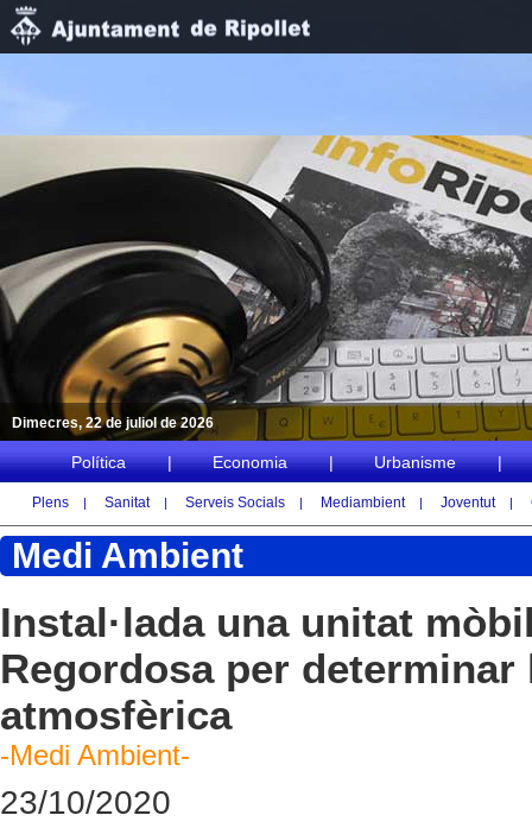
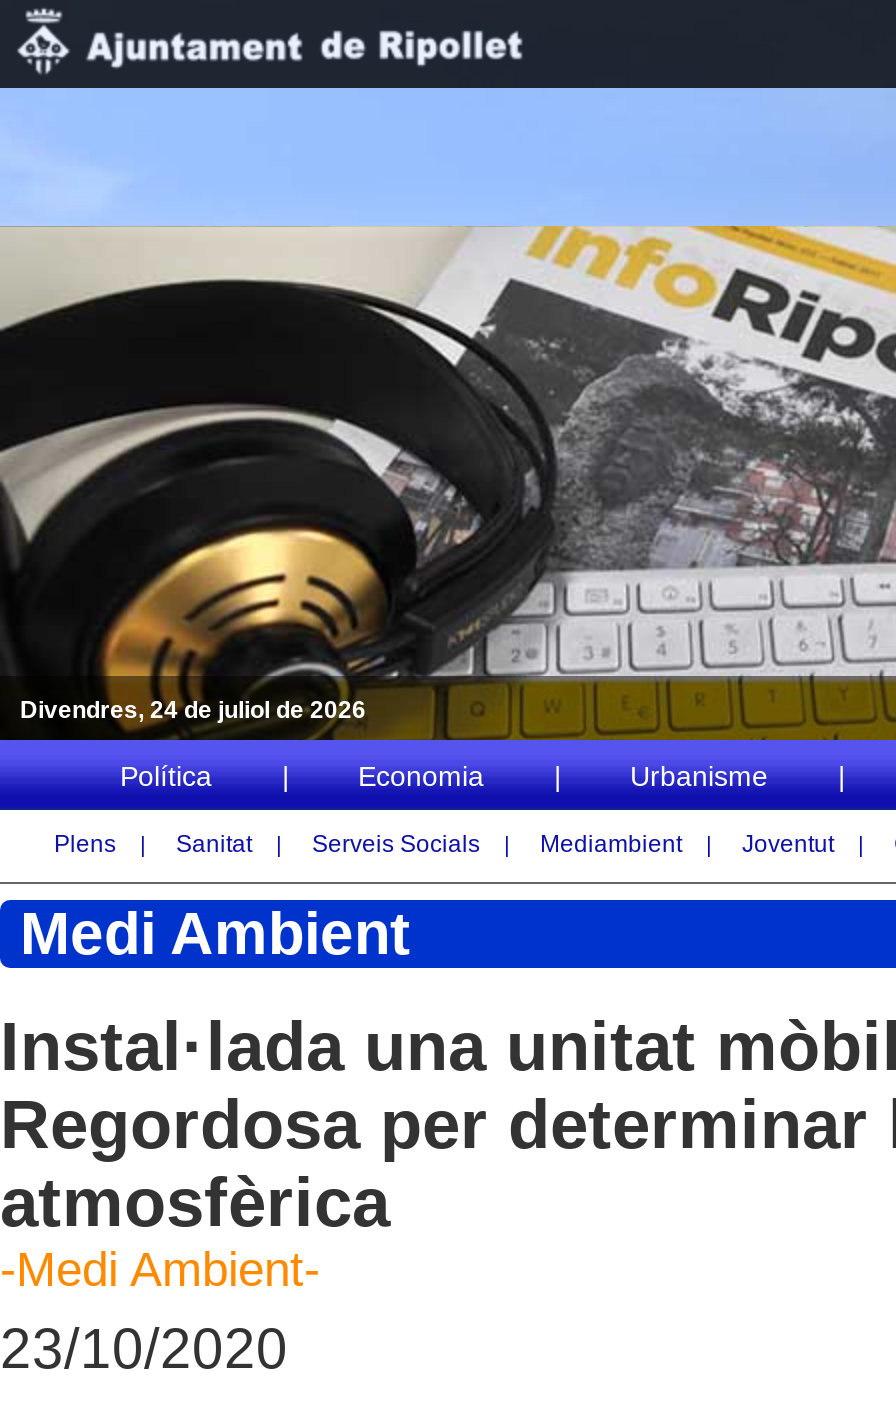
- Dimecres, 22 de juliol de 2026
+ Divendres, 24 de juliol de 2026
